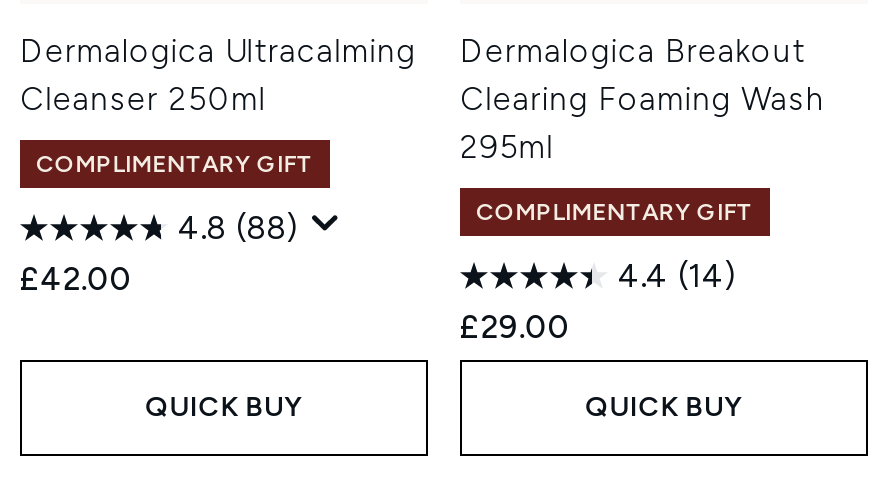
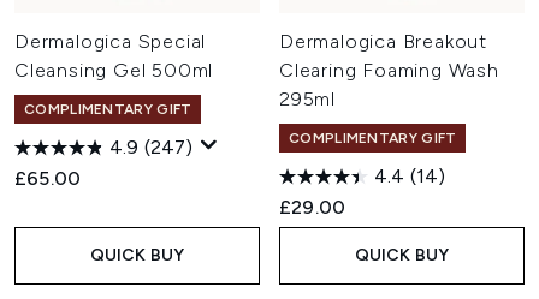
- Dermalogica Ultracalming
- Cleanser 250ml
+ Dermalogica Special
+ Cleansing Gel 500ml

- 4.8 (88)
+ 4.9 (247)

- £42.00
+ £65.00
